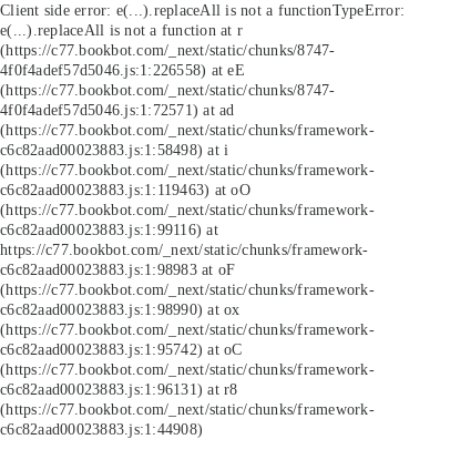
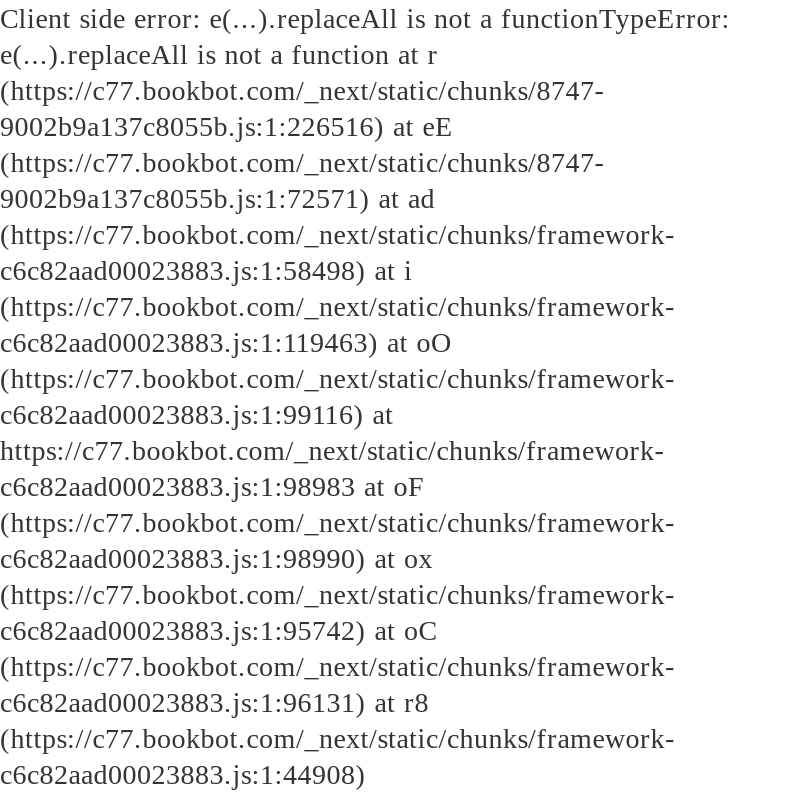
- 4f0f4adef57d5046.js:1:226558) at eE
+ 9002b9a137c8055b.js:1:226516) at eE

- 4f0f4adef57d5046.js:1:72571) at ad
+ 9002b9a137c8055b.js:1:72571) at ad
